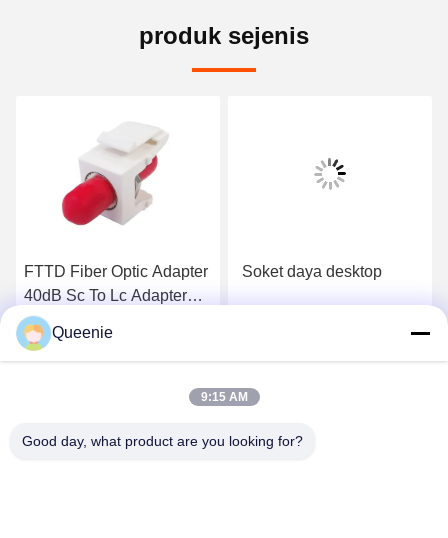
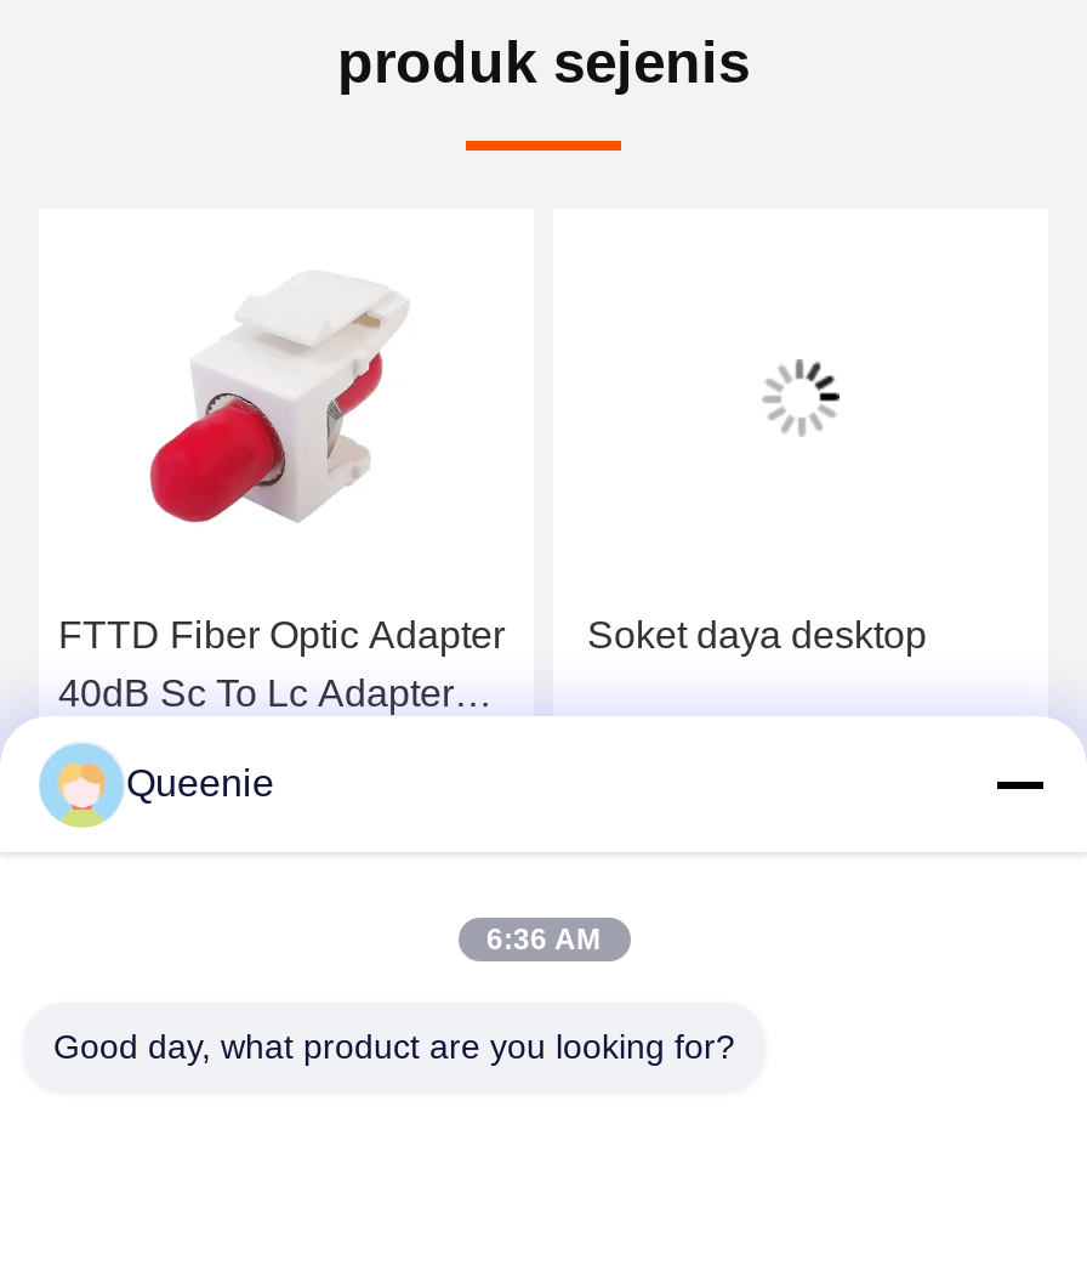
- 9:15 AM
+ 6:36 AM
